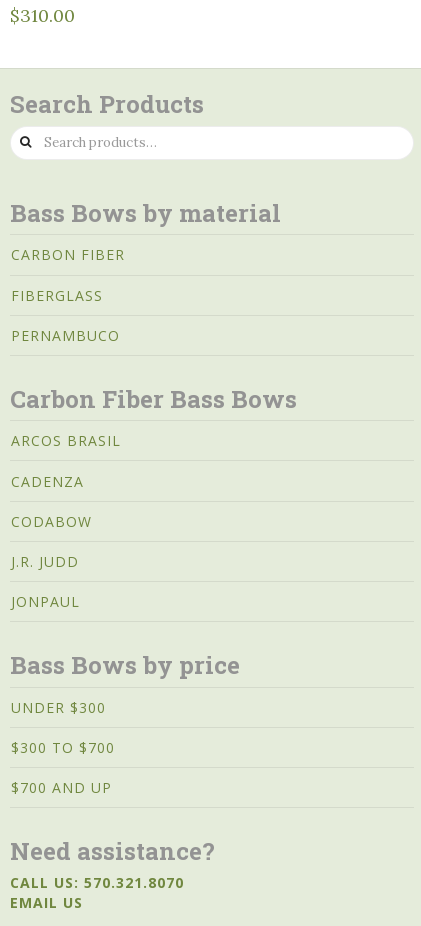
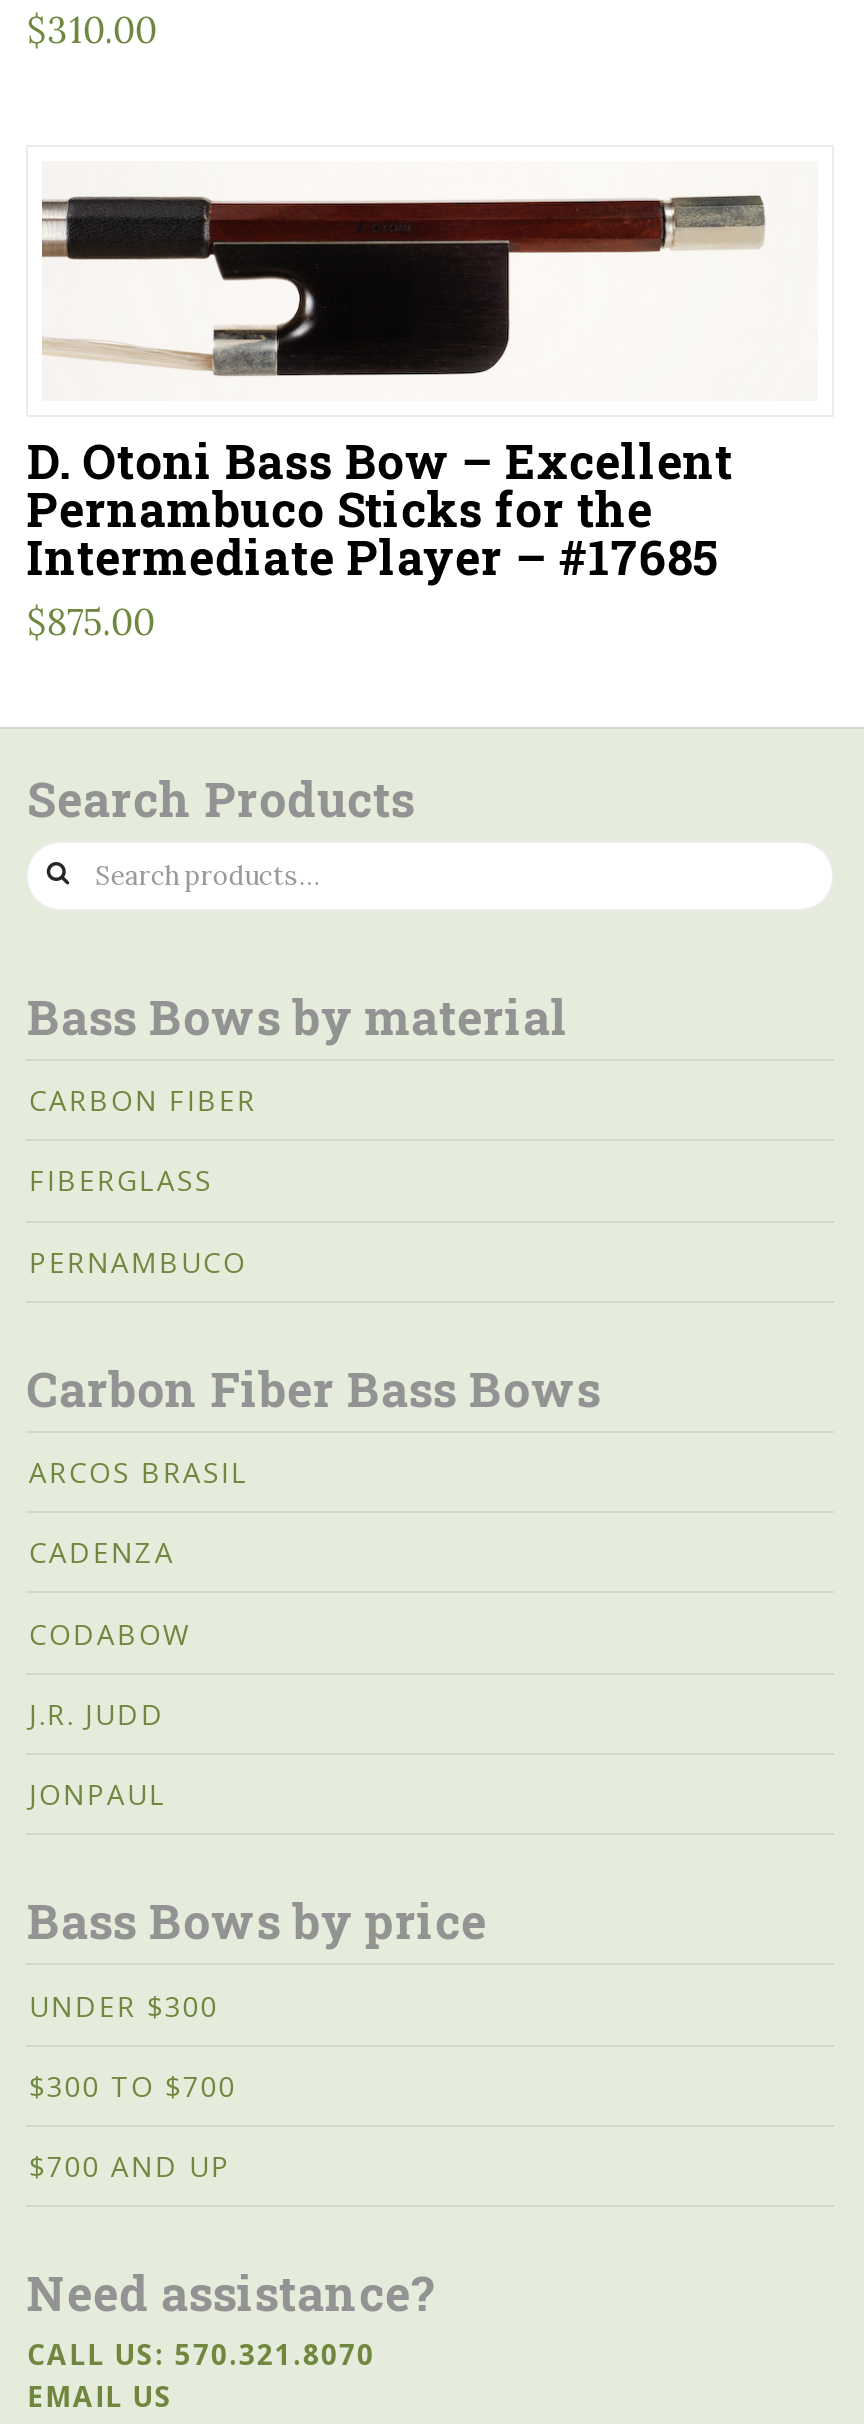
+ [image]
+ D. Otoni Bass Bow – Excellent
+ Pernambuco Sticks for the
+ Intermediate Player – #17685
+ $875.00
